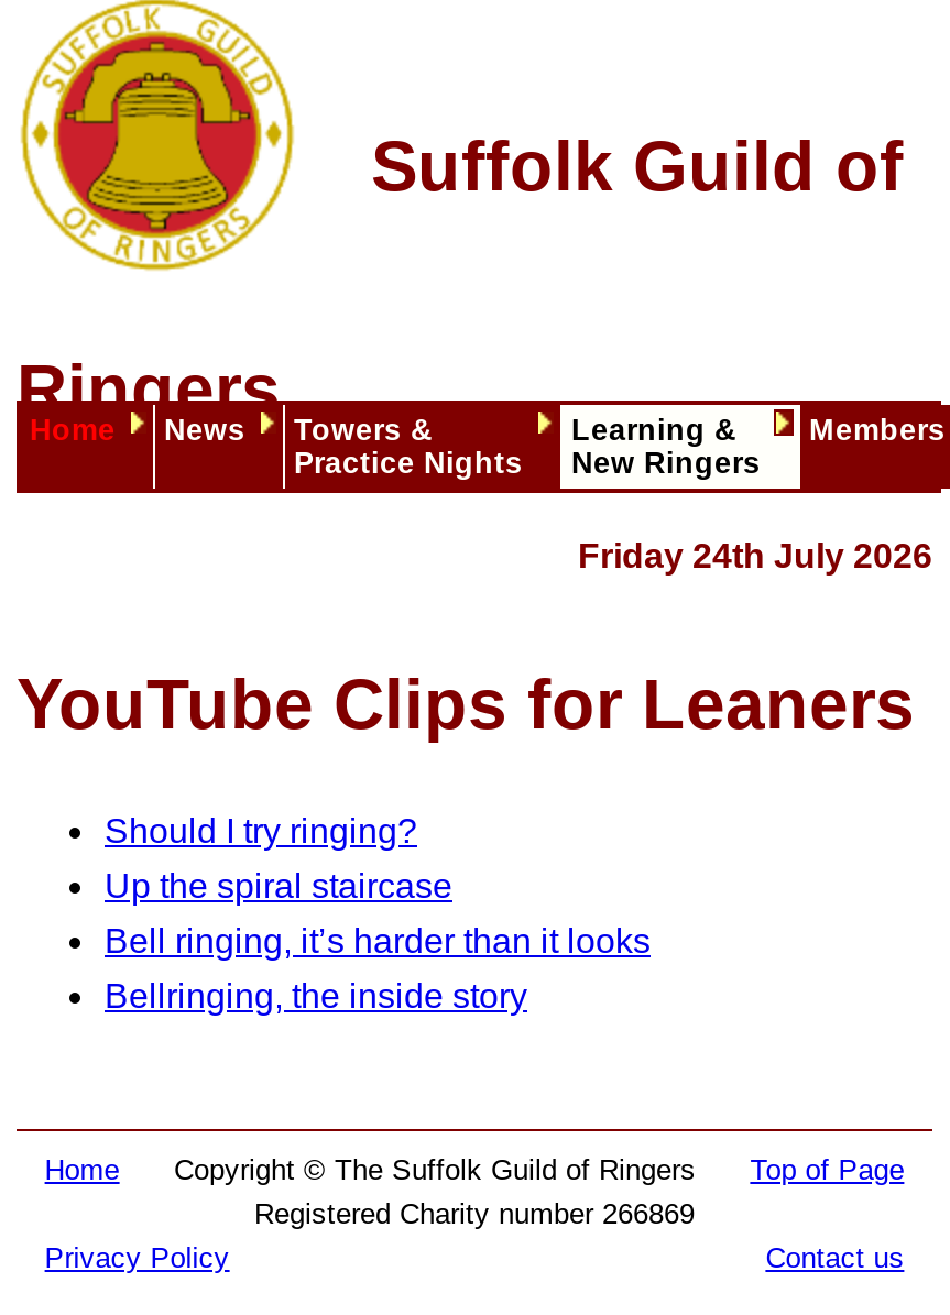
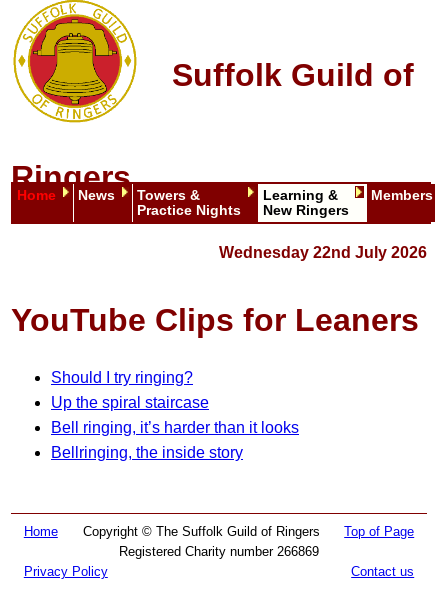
- Friday 24th July 2026
+ Wednesday 22nd July 2026
